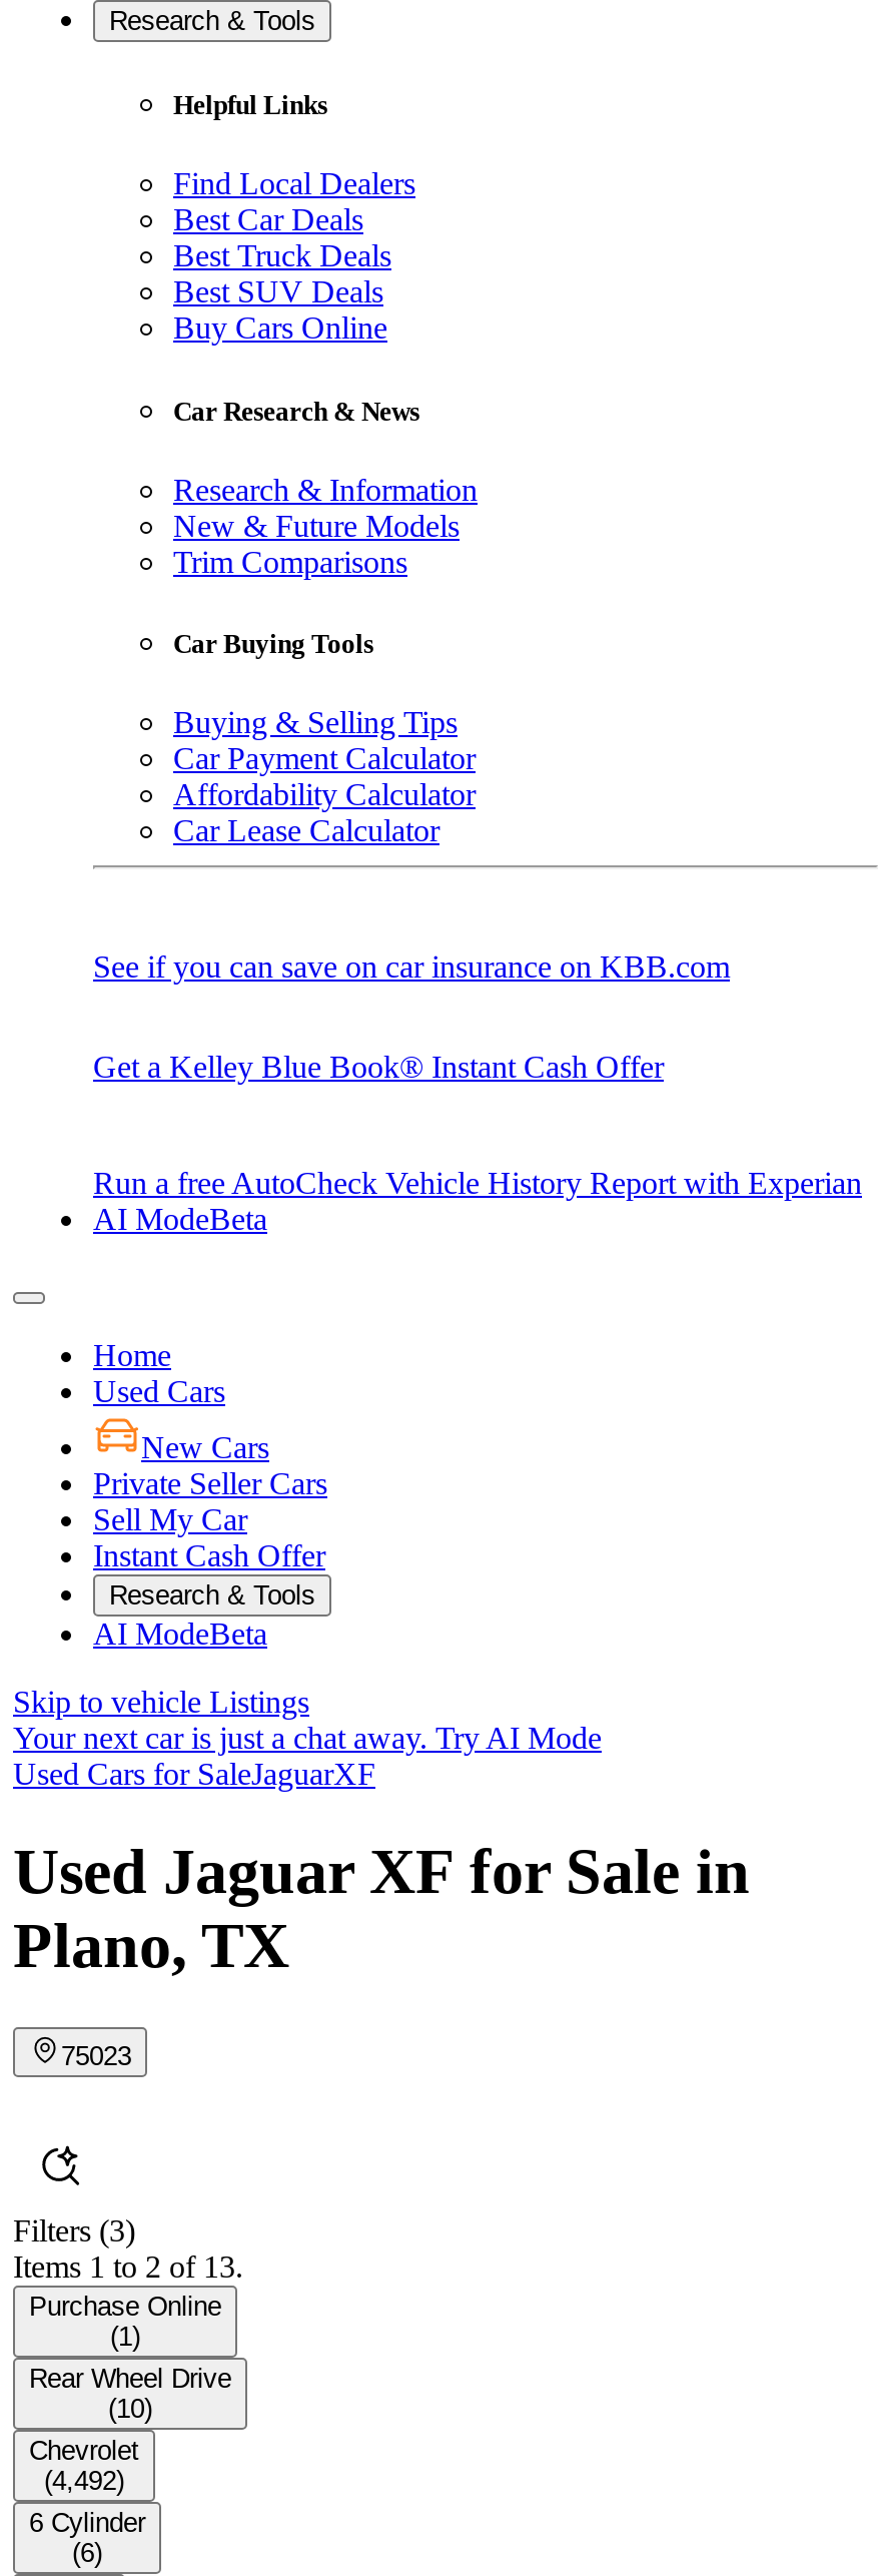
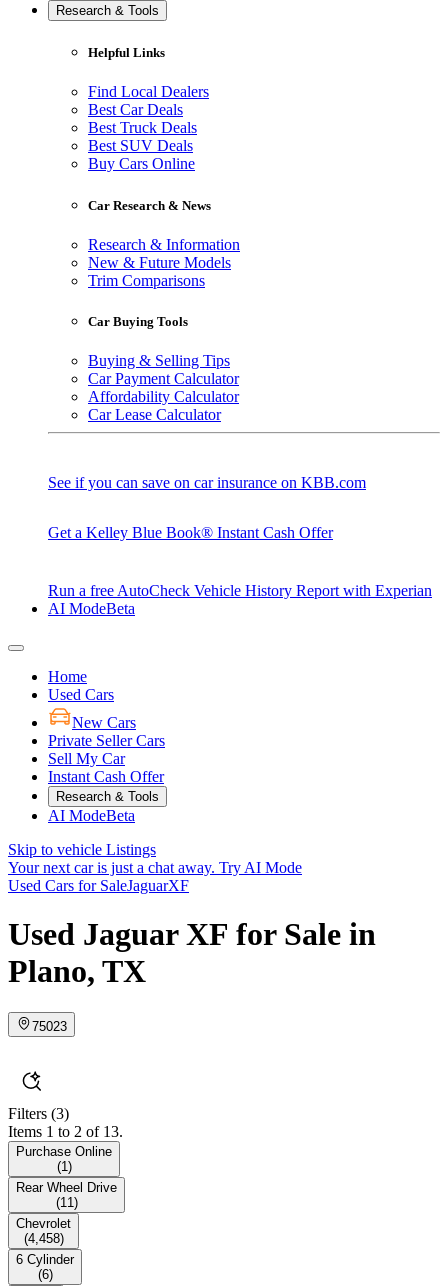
- (10)
+ (11)

- (4,492)
+ (4,458)
